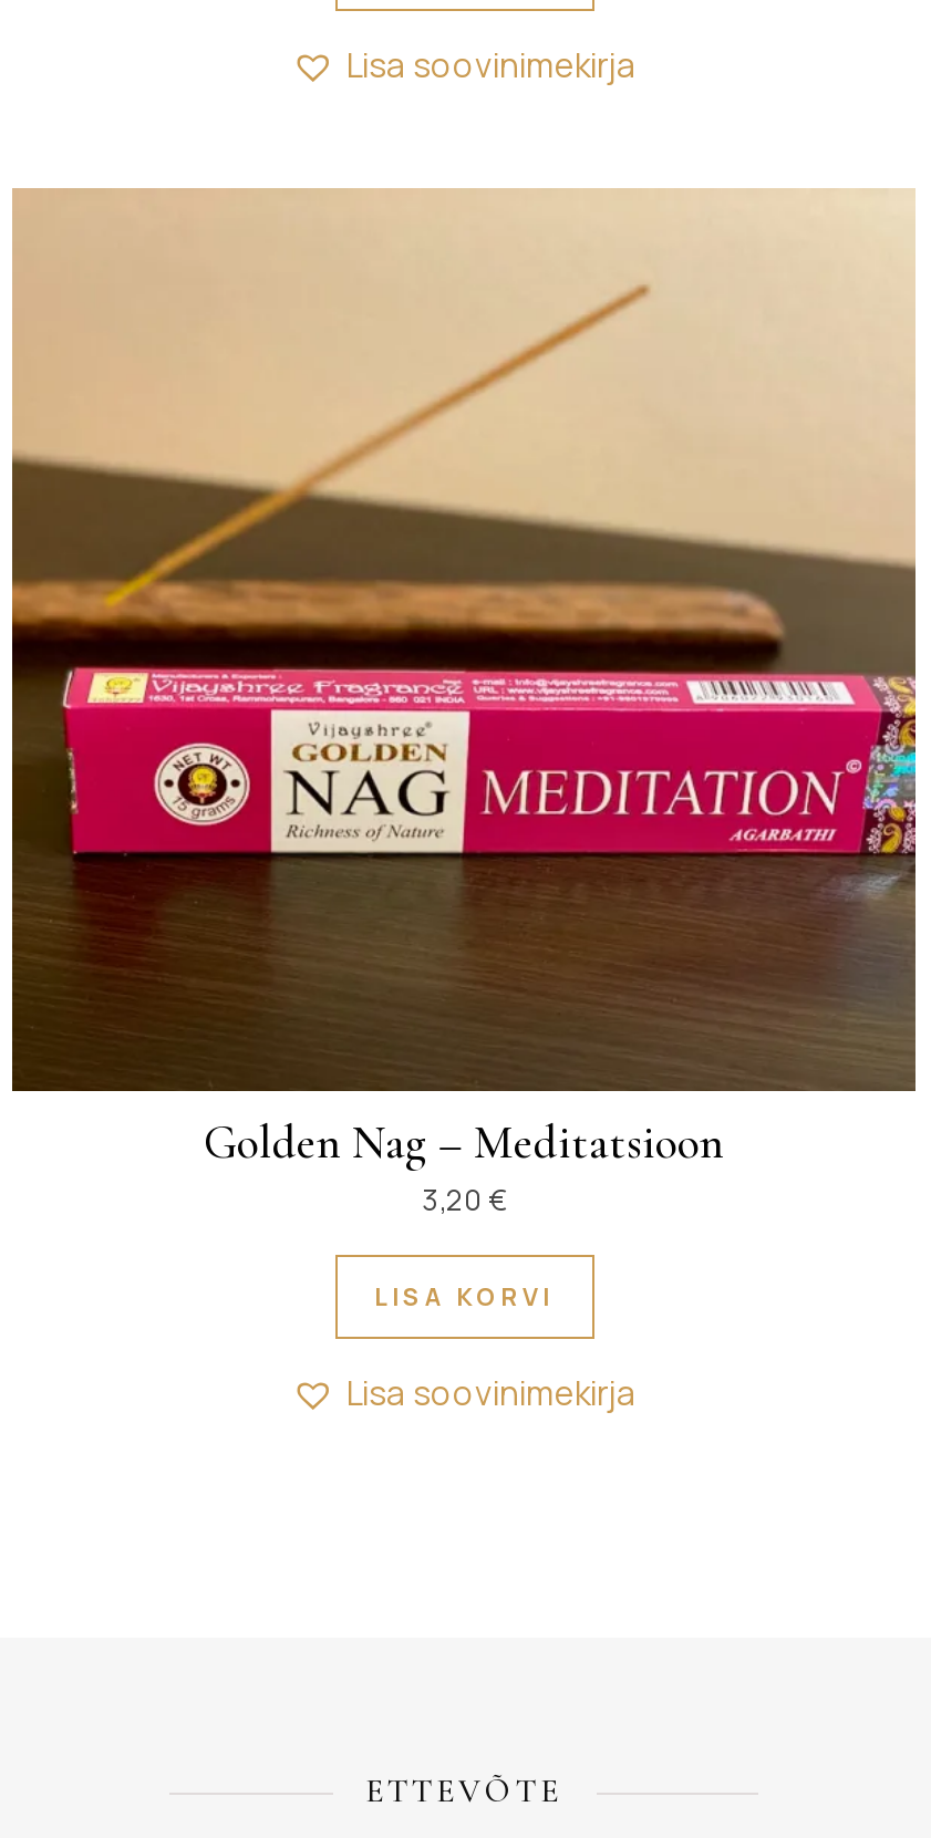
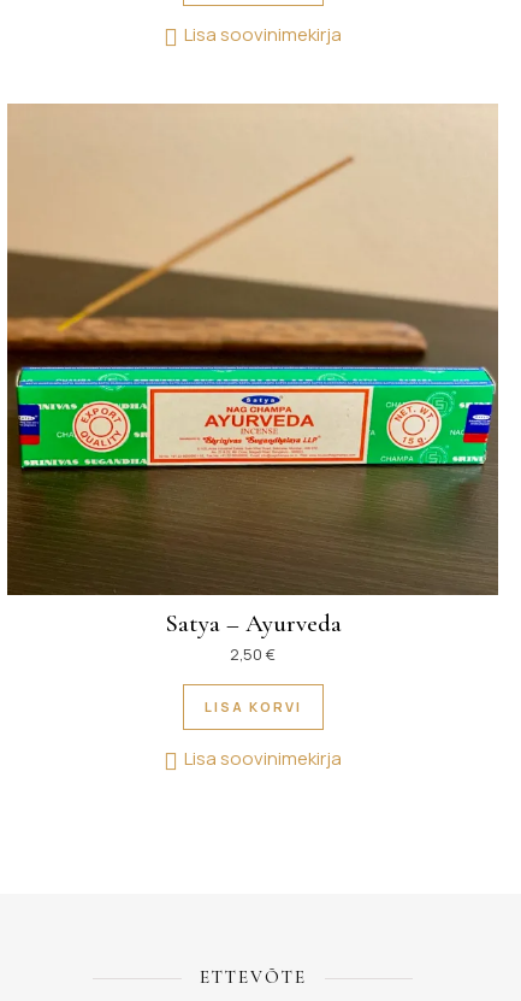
- [image]
+ [image]

- Golden Nag – Meditatsioon
- 3,20 €
+ Satya – Ayurveda
+ 2,50 €
